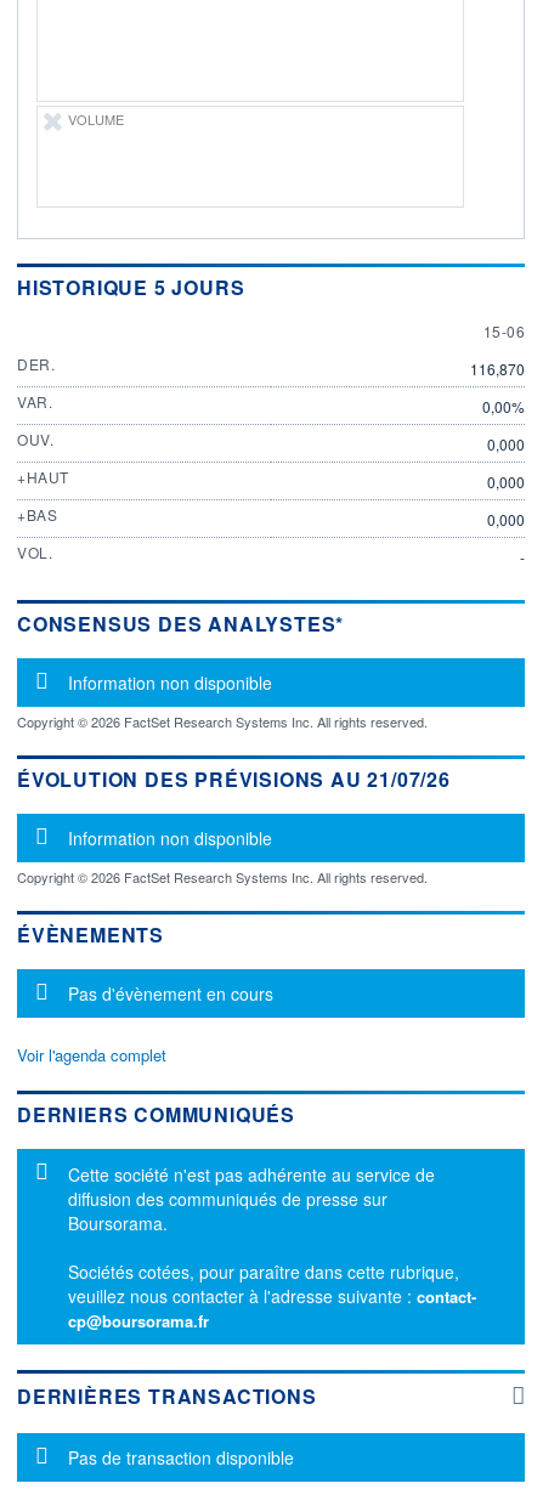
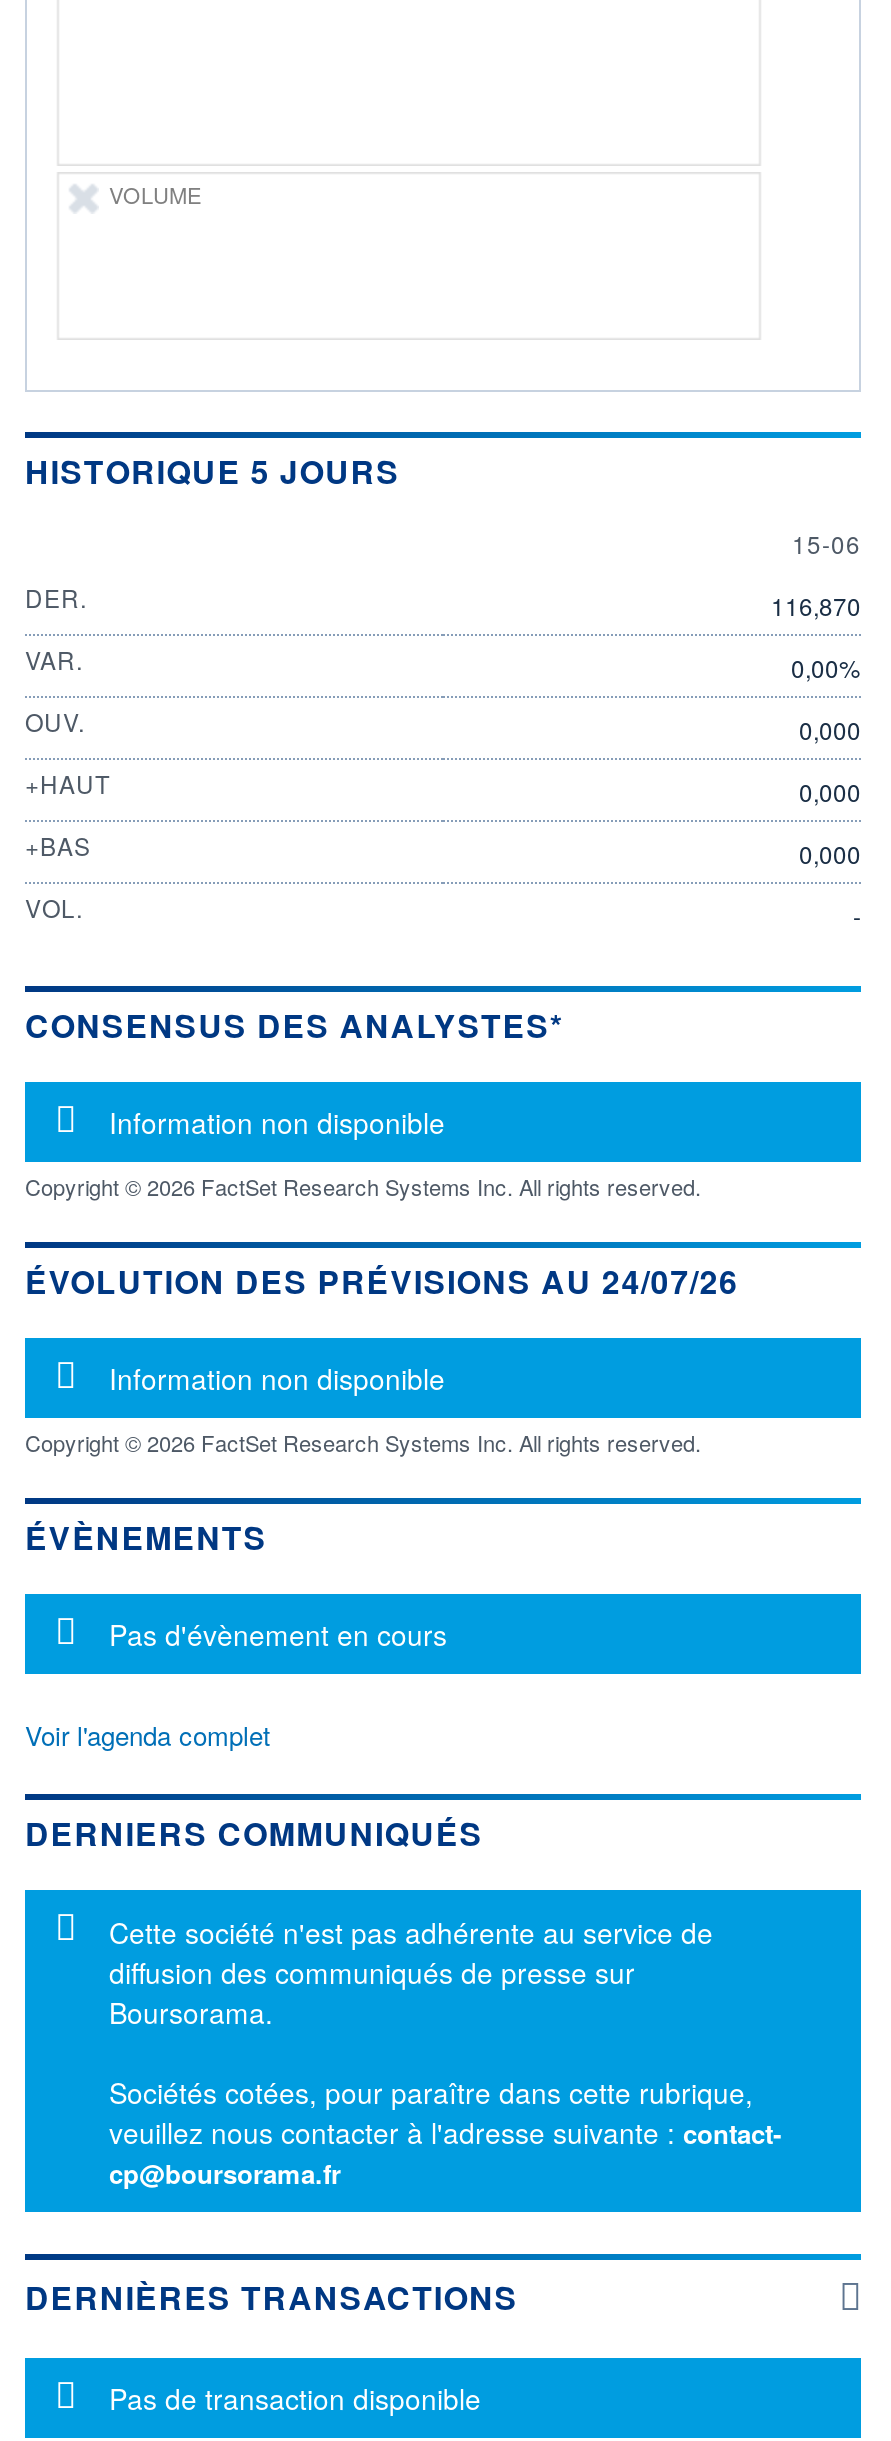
- ÉVOLUTION DES PRÉVISIONS AU 21/07/26
+ ÉVOLUTION DES PRÉVISIONS AU 24/07/26
